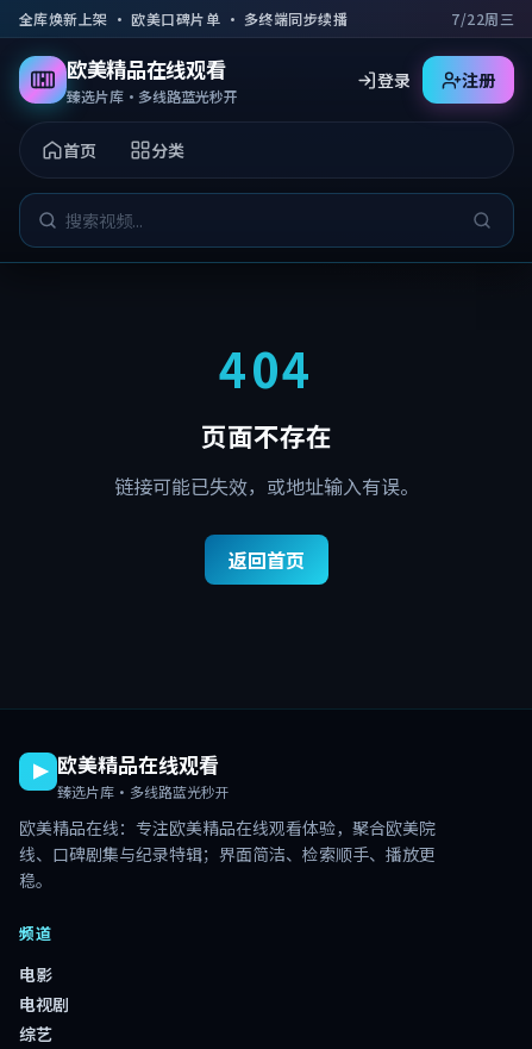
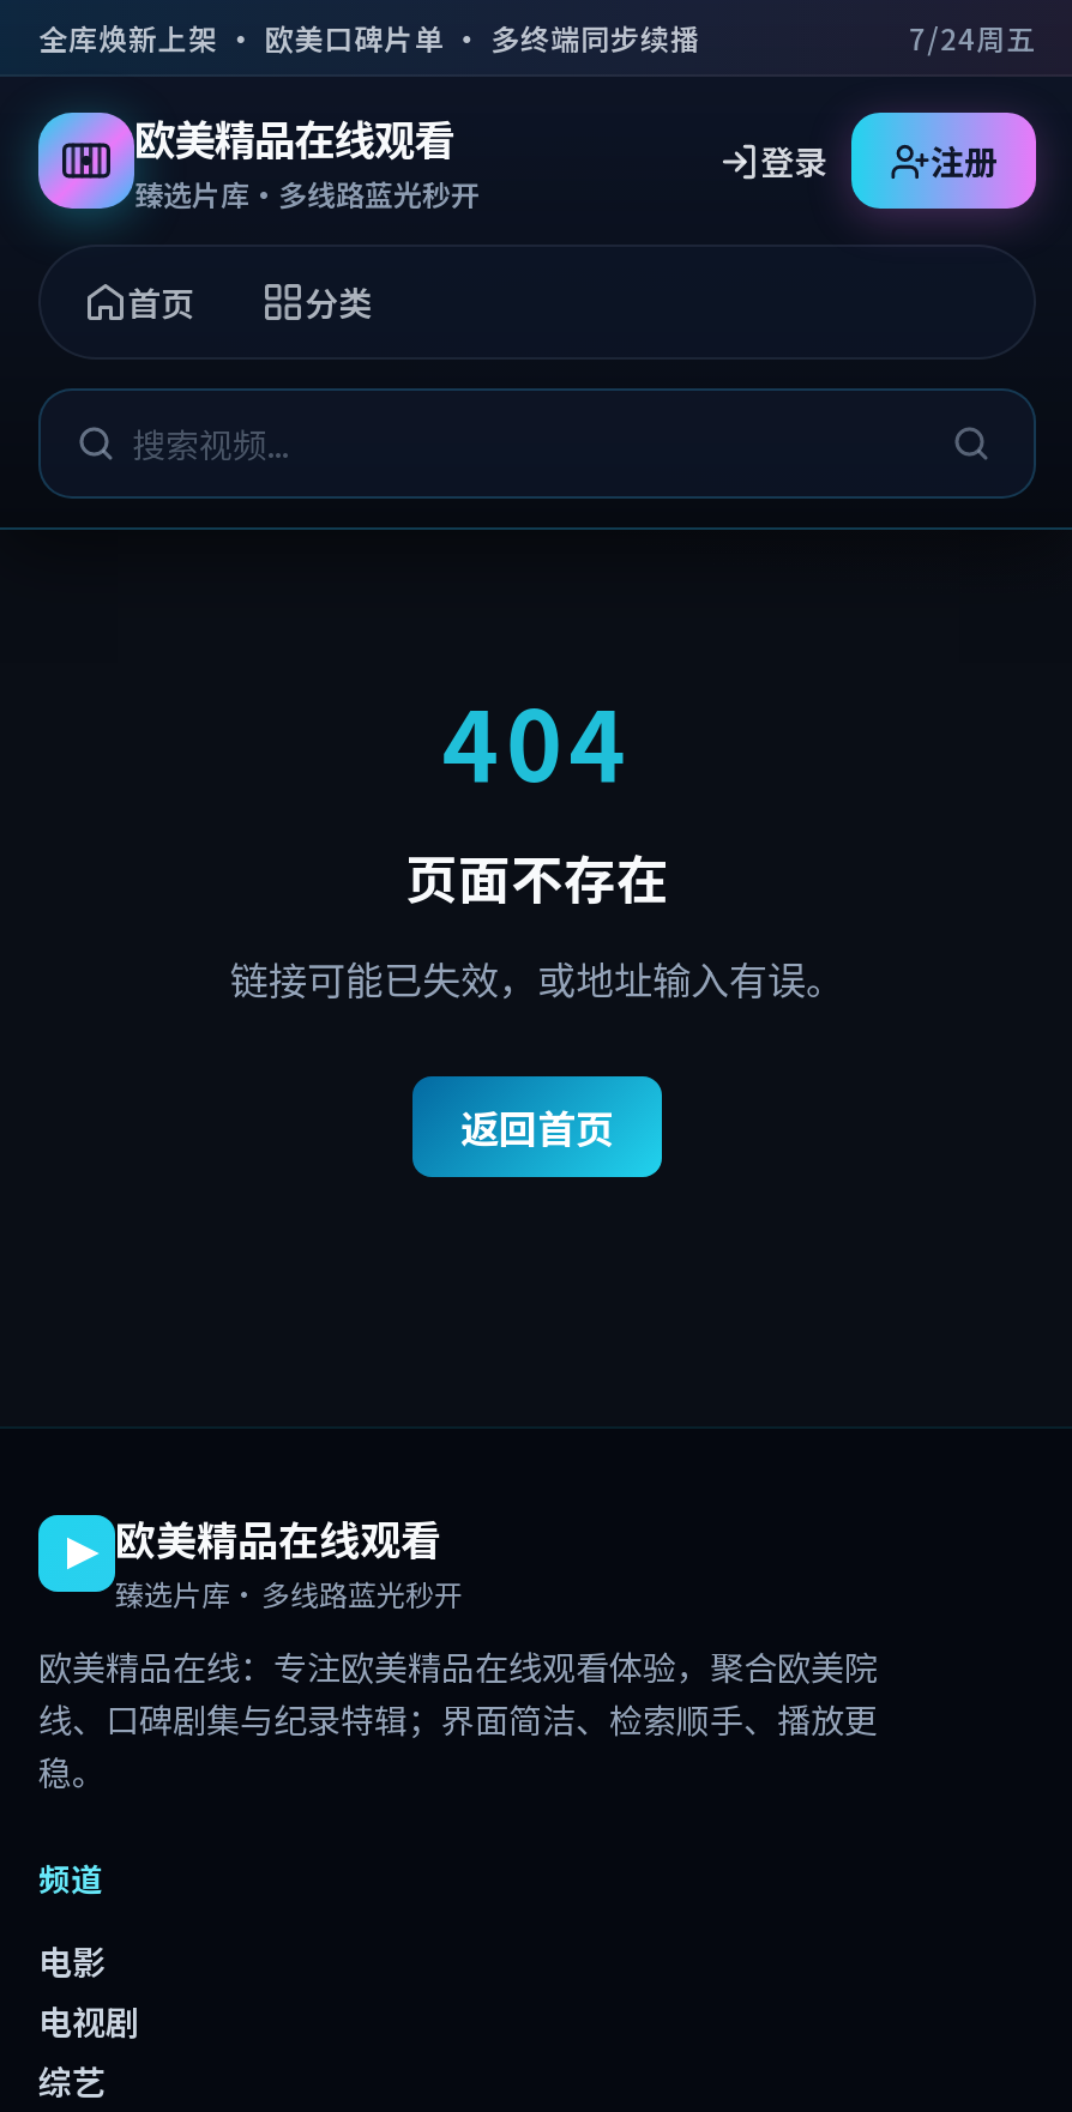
- 7/22周三
+ 7/24周五
